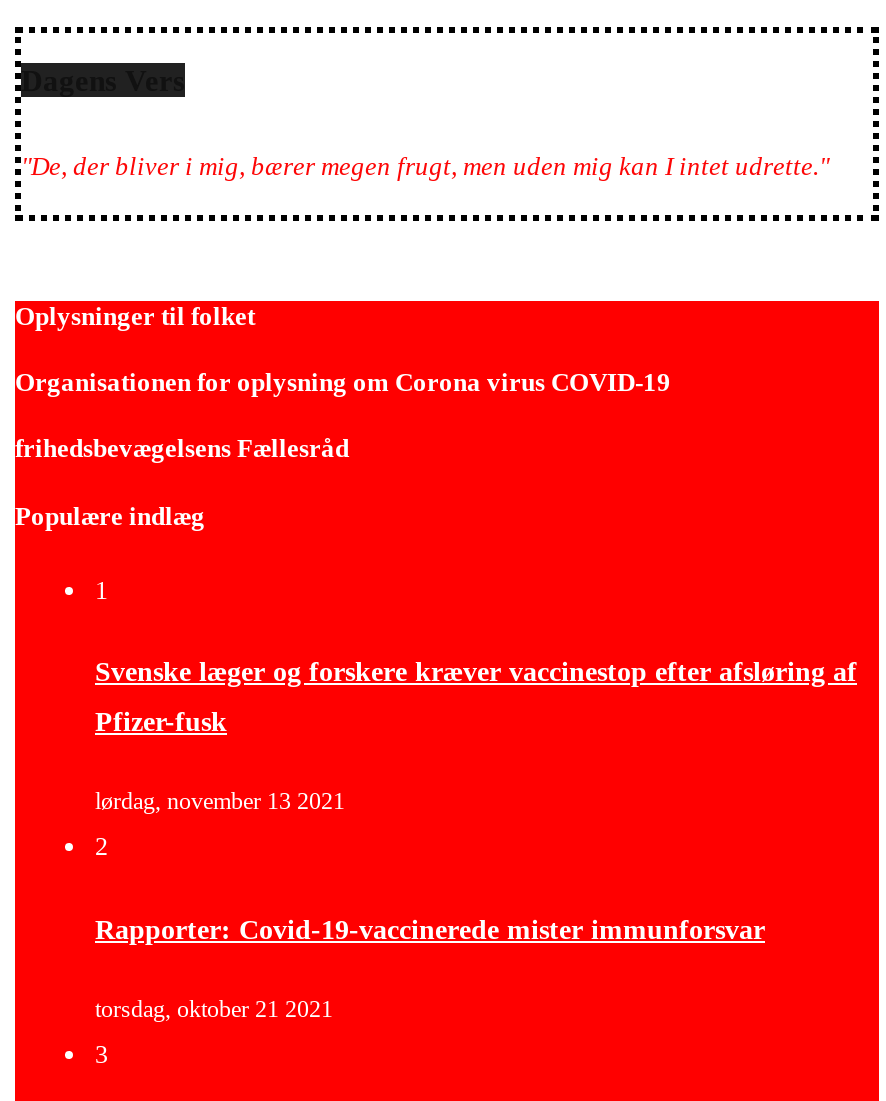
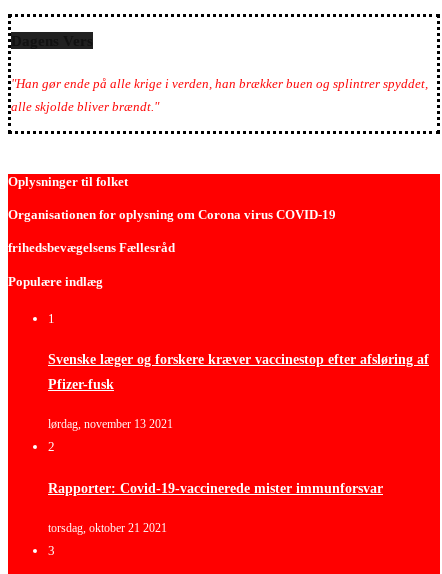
- "De, der bliver i mig, bærer megen frugt, men uden mig kan I intet udrette."
+ "Han gør ende på alle krige i verden, han brækker buen og splintrer spyddet,
+ alle skjolde bliver brændt."
